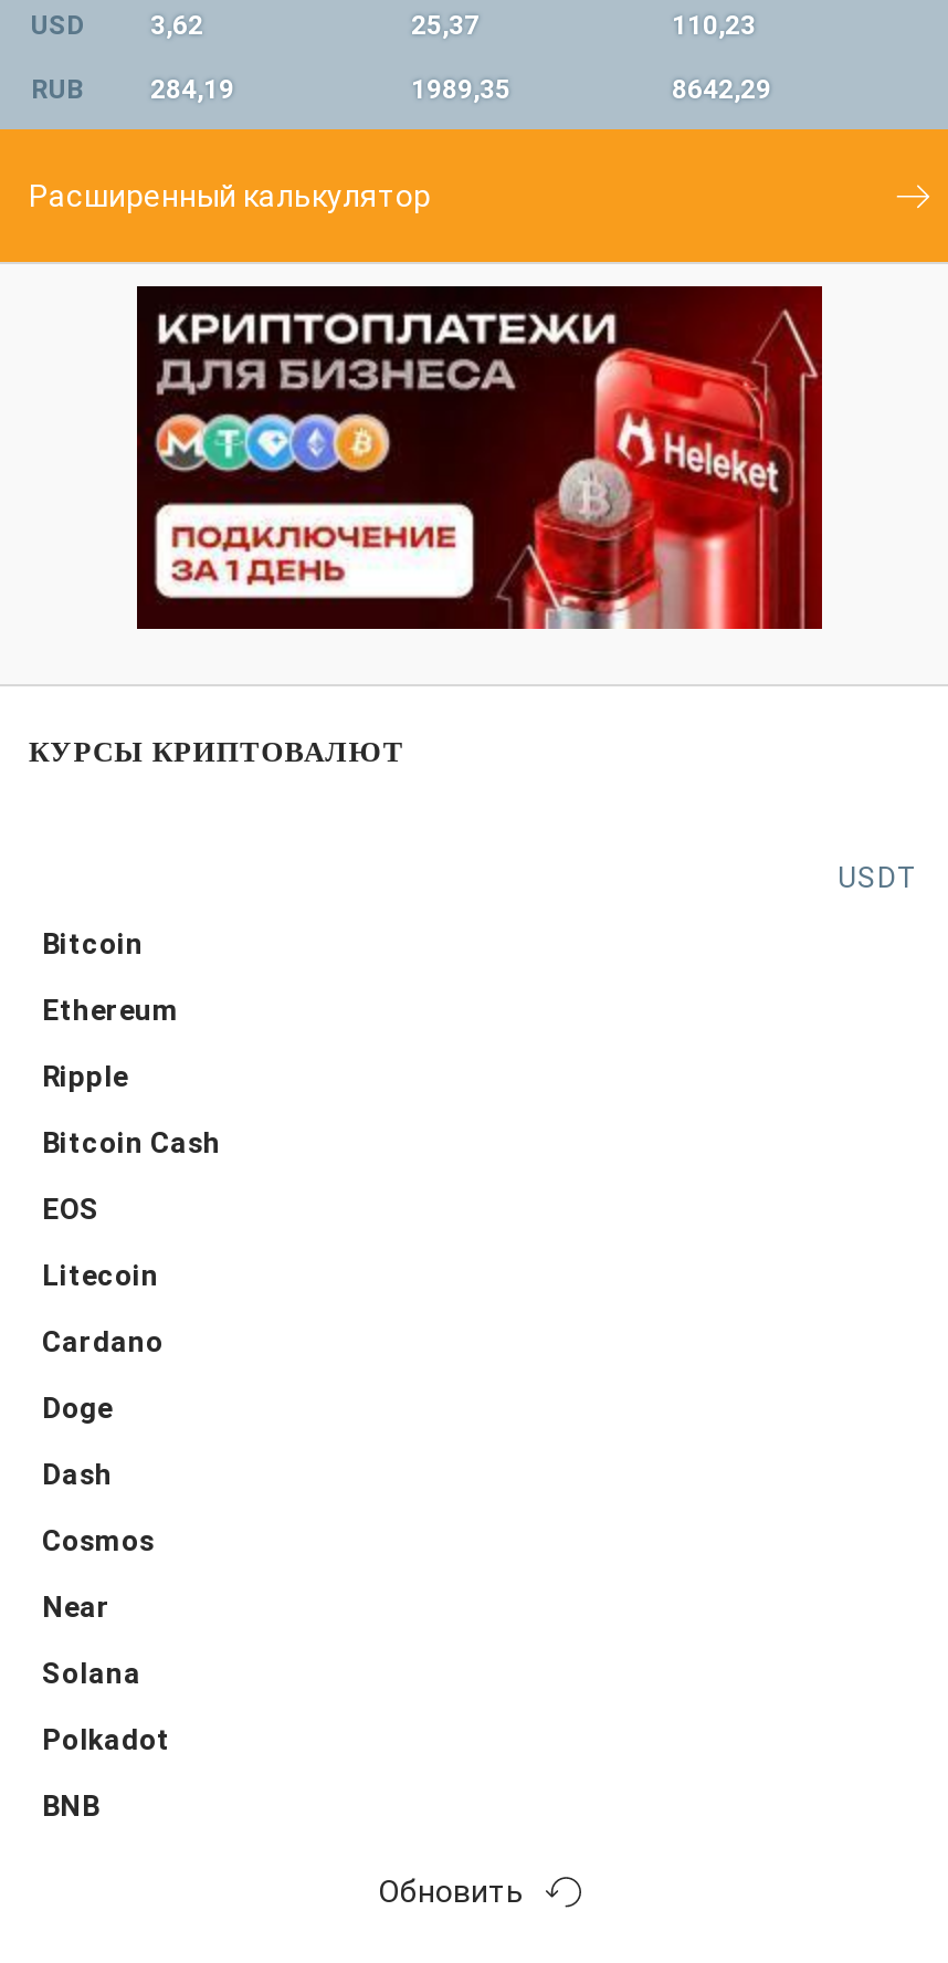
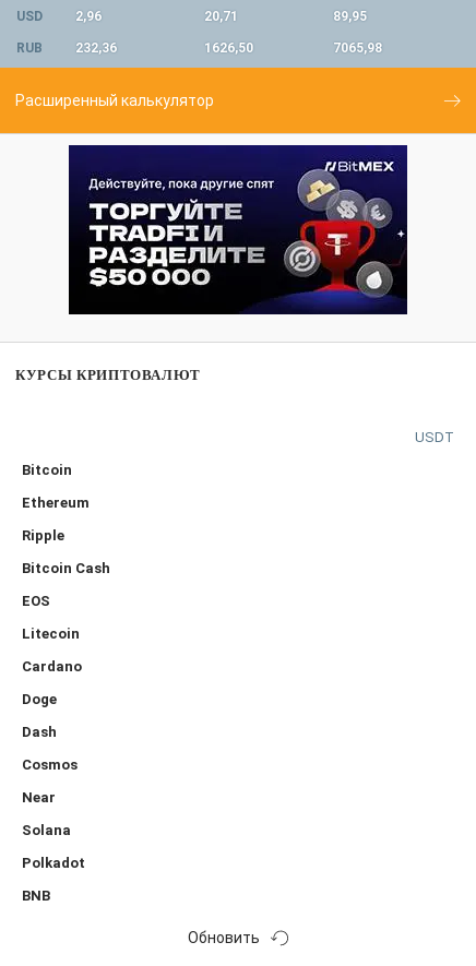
- 3,62
+ 2,96

- 25,37
+ 20,71

- 110,23
+ 89,95

- 284,19
+ 232,36

- 1989,35
+ 1626,50

- 8642,29
+ 7065,98

- [image]
+ [image]
